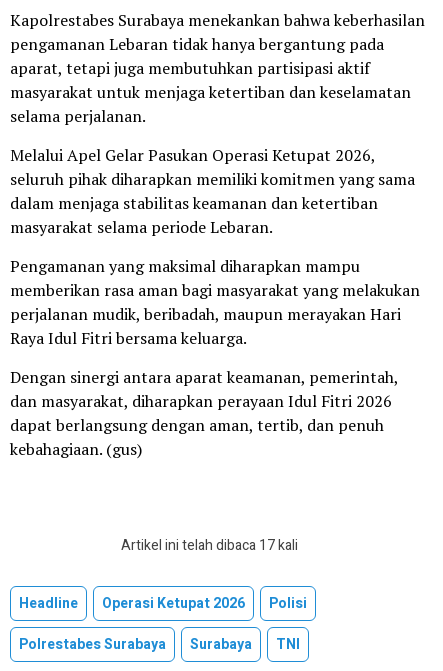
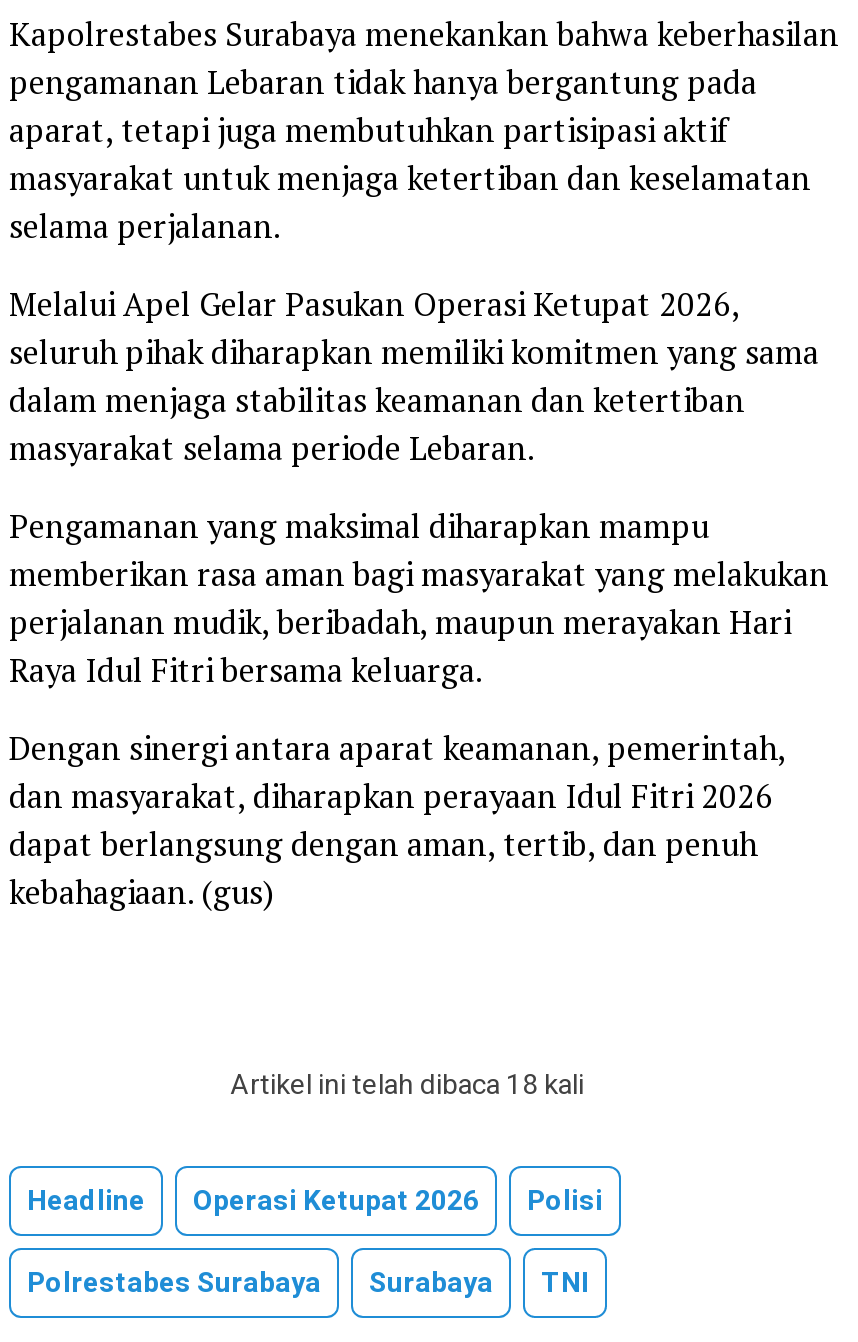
- Artikel ini telah dibaca 17 kali
+ Artikel ini telah dibaca 18 kali
